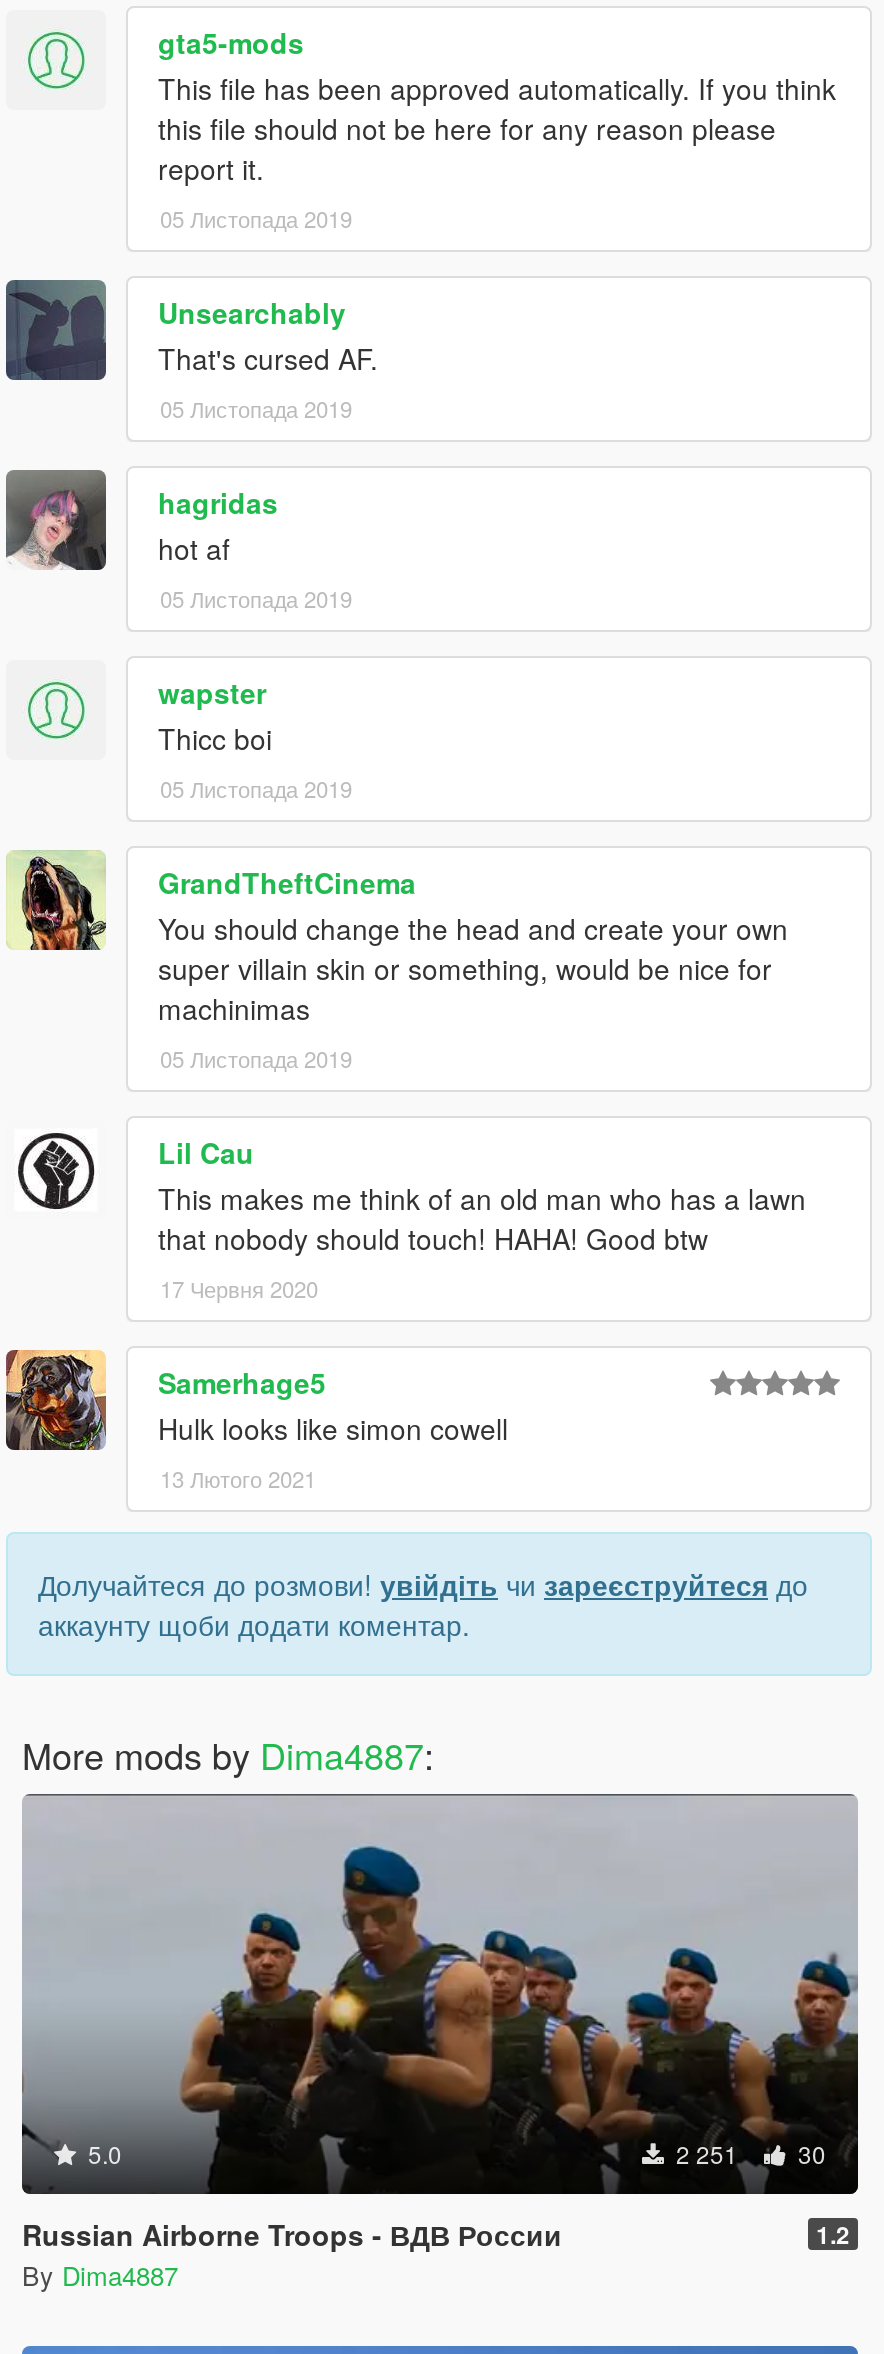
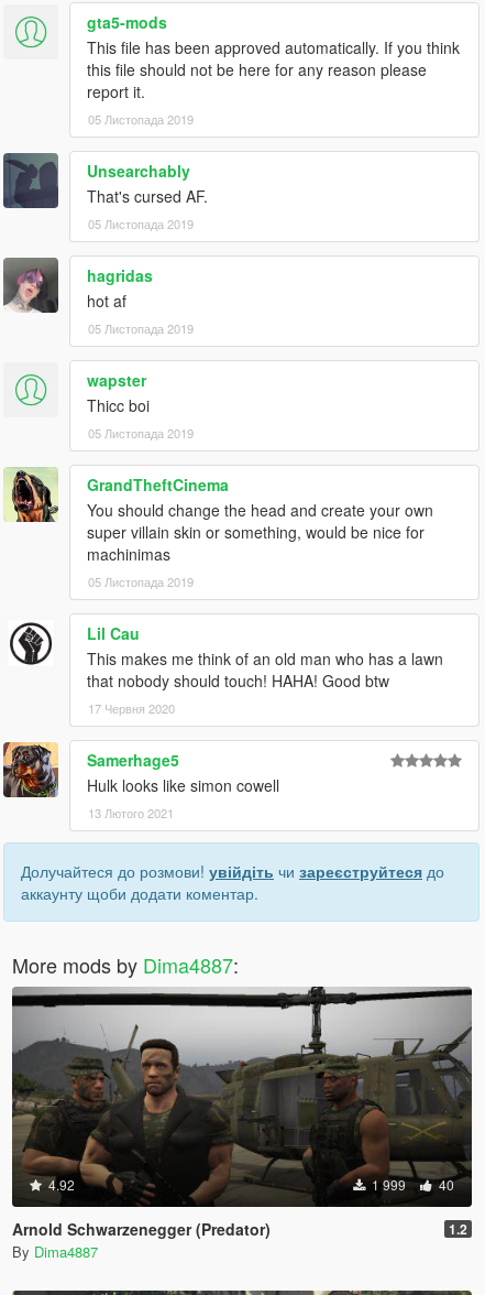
- [image]
- 5.0
- 2 251
- 30
+ [image]
+ 4.92
+ 1 999
+ 40

- Russian Airborne Troops - ВДВ России
+ Arnold Schwarzenegger (Predator)
